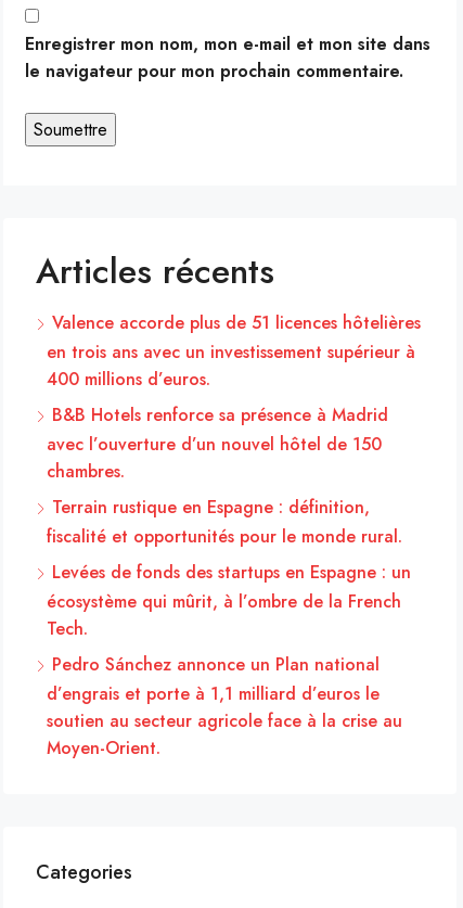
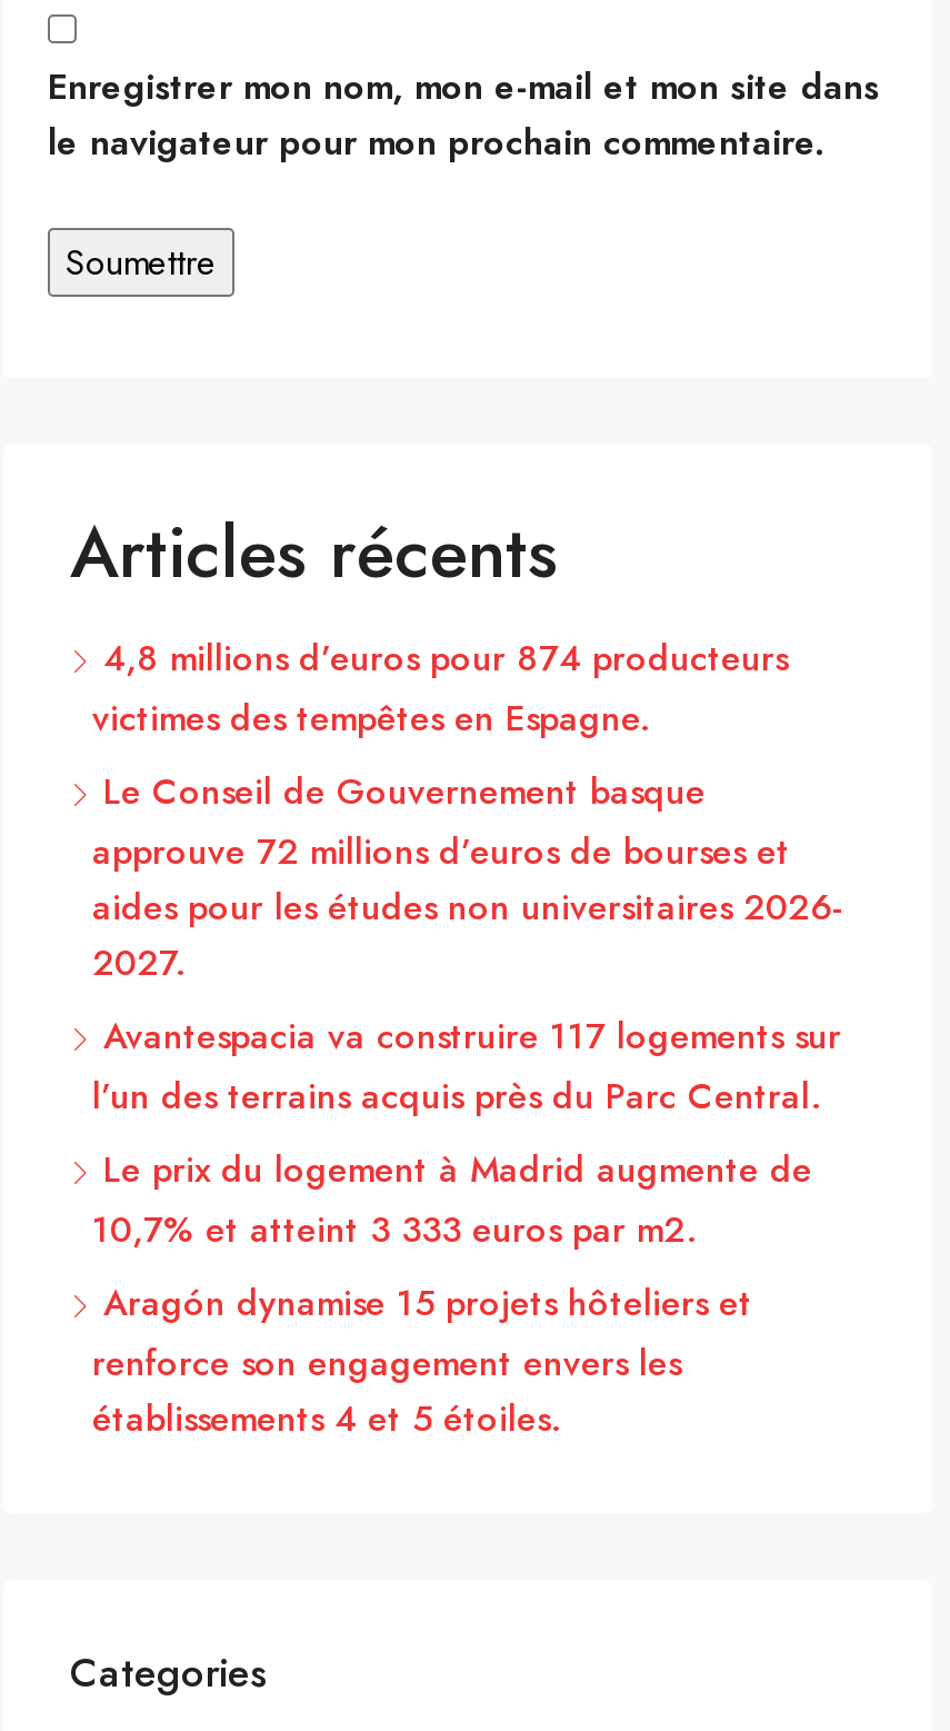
- Valence accorde plus de 51 licences hôtelières
- en trois ans avec un investissement supérieur à
- 400 millions d’euros.
- B&B Hotels renforce sa présence à Madrid
- avec l’ouverture d’un nouvel hôtel de 150
- chambres.
- Terrain rustique en Espagne : définition,
- fiscalité et opportunités pour le monde rural.
- Levées de fonds des startups en Espagne : un
- écosystème qui mûrit, à l’ombre de la French
- Tech.
- Pedro Sánchez annonce un Plan national
- d’engrais et porte à 1,1 milliard d’euros le
- soutien au secteur agricole face à la crise au
- Moyen-Orient.
+ 4,8 millions d’euros pour 874 producteurs
+ victimes des tempêtes en Espagne.
+ Le Conseil de Gouvernement basque
+ approuve 72 millions d’euros de bourses et
+ aides pour les études non universitaires 2026-
+ 2027.
+ Avantespacia va construire 117 logements sur
+ l’un des terrains acquis près du Parc Central.
+ Le prix du logement à Madrid augmente de
+ 10,7% et atteint 3 333 euros par m2.
+ Aragón dynamise 15 projets hôteliers et
+ renforce son engagement envers les
+ établissements 4 et 5 étoiles.
